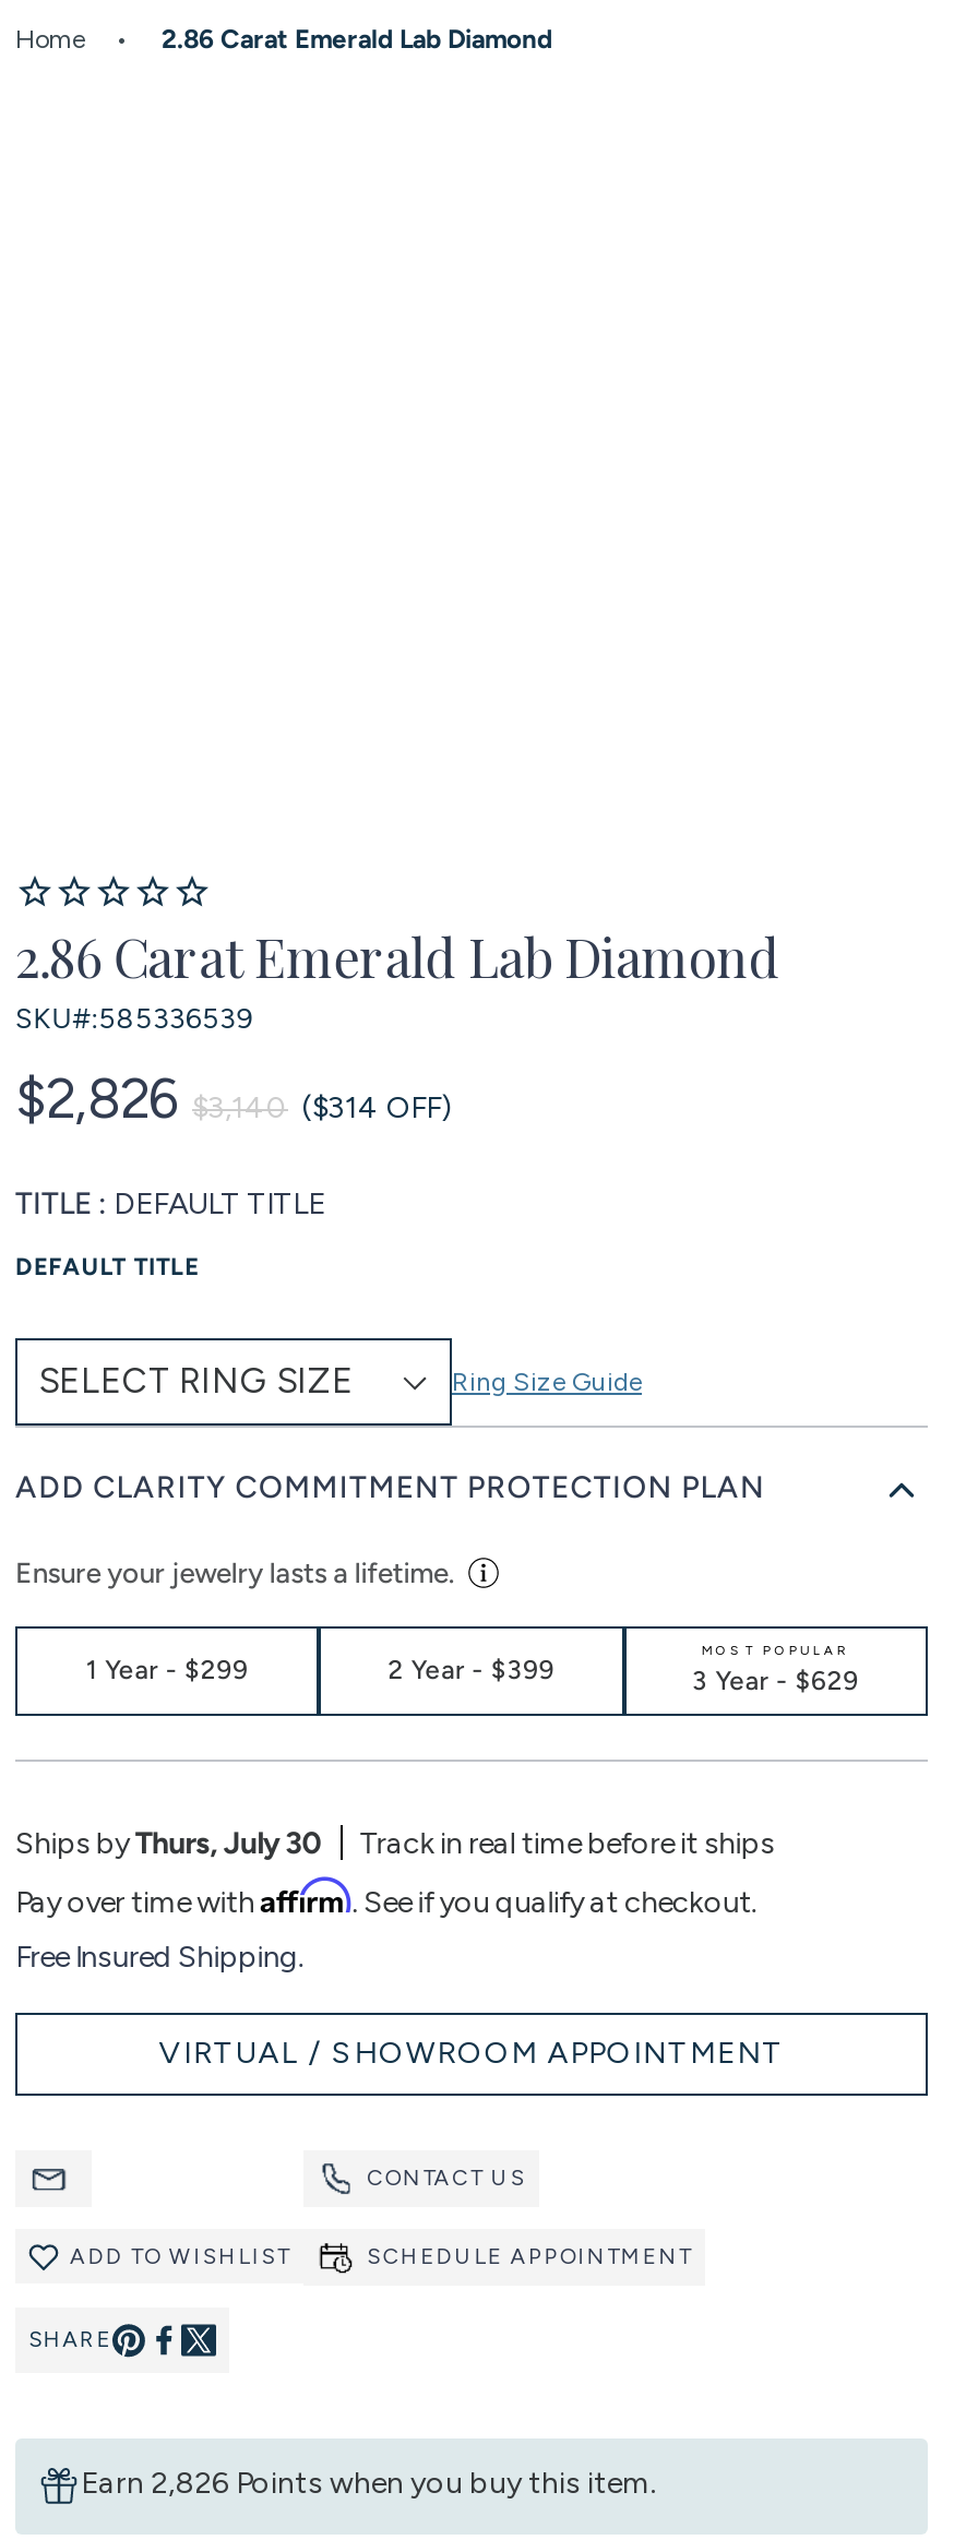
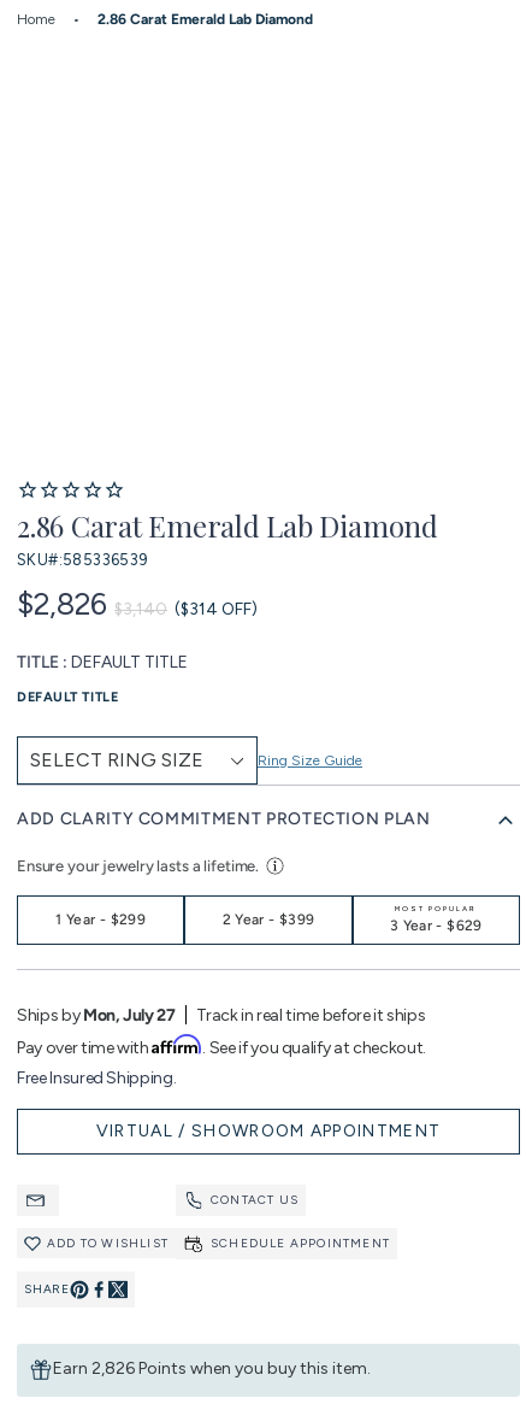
- Ships byThurs, July 30
+ Ships byMon, July 27
